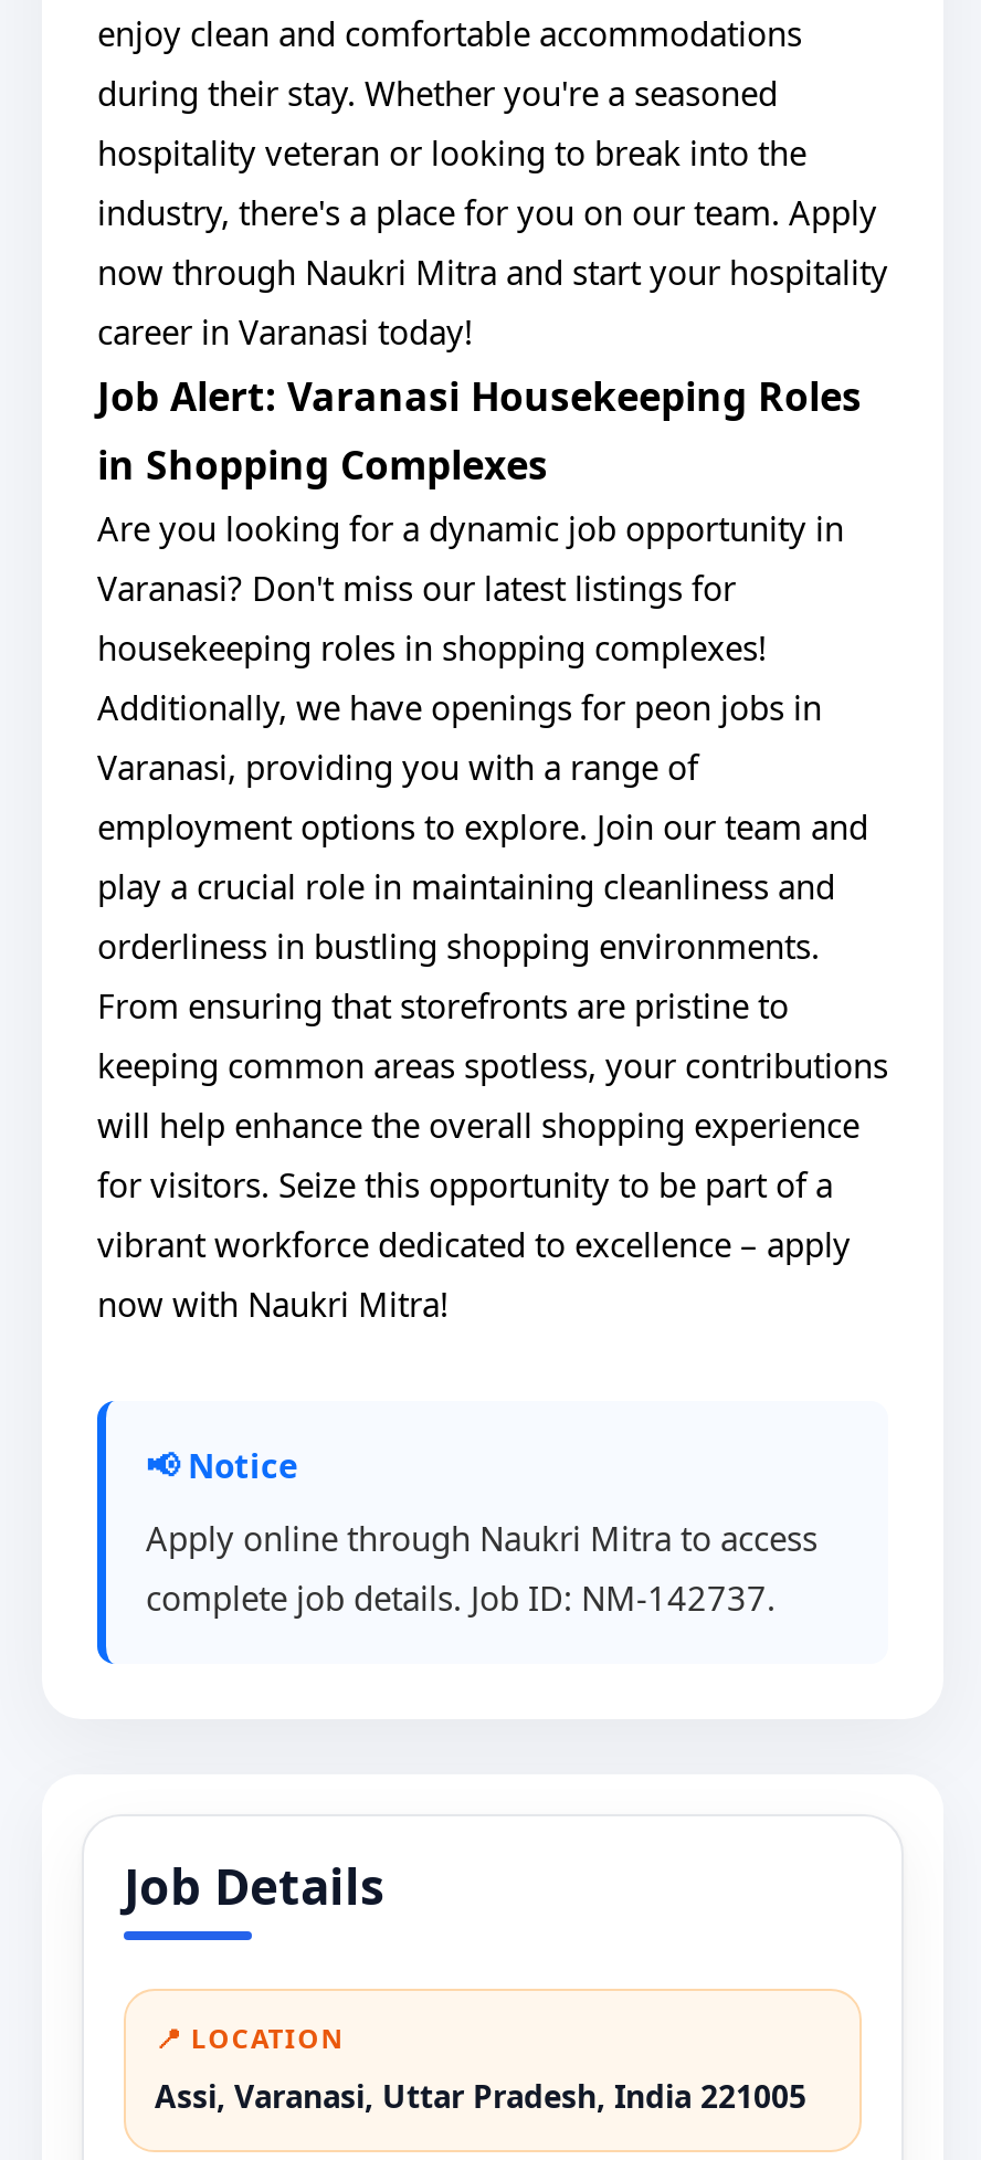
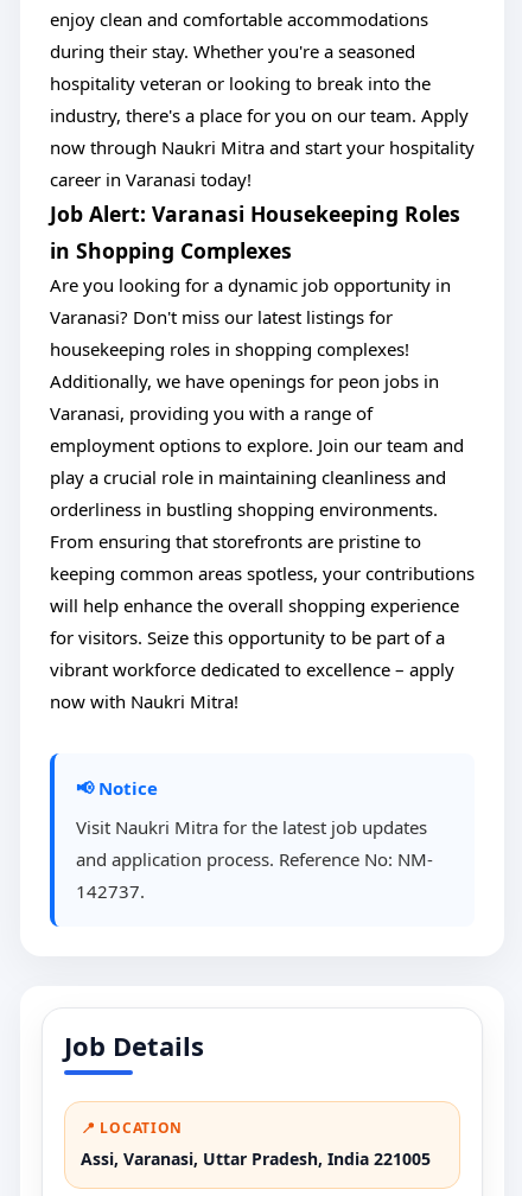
- Apply online through Naukri Mitra to access
- complete job details. Job ID: NM-142737.
+ Visit Naukri Mitra for the latest job updates
+ and application process. Reference No: NM-
+ 142737.
